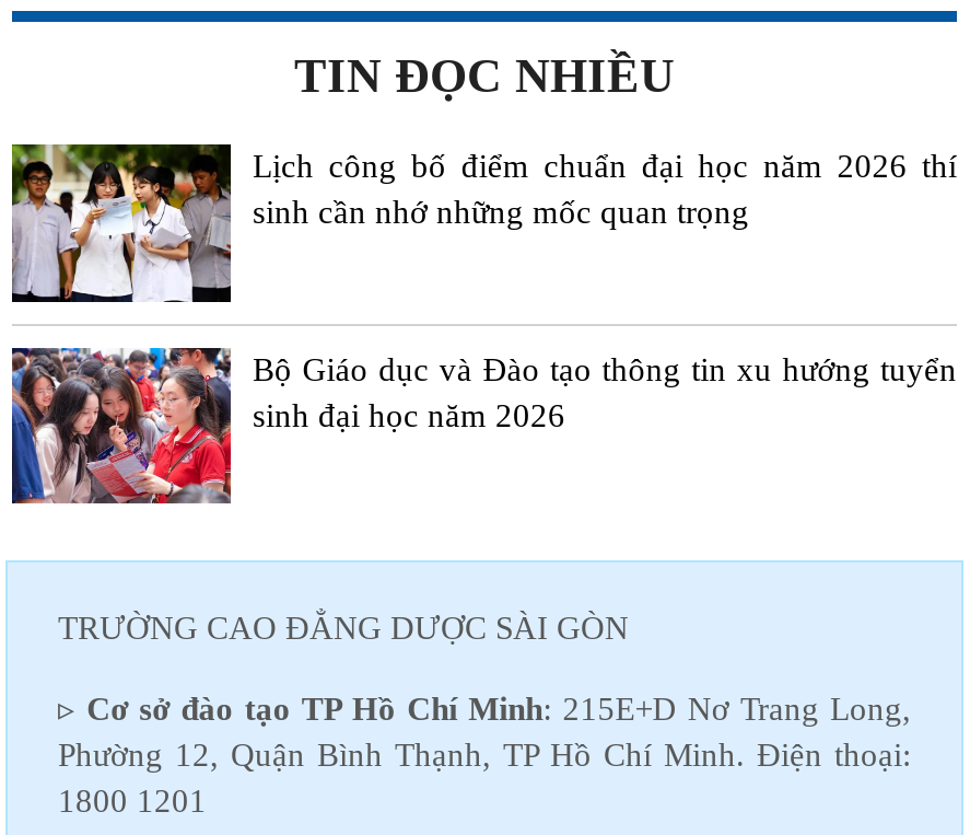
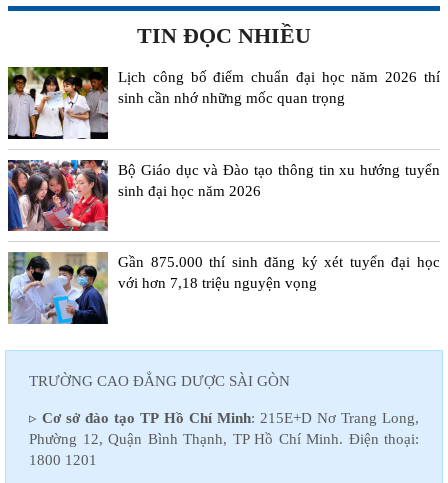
+ [image]
+ Gần 875.000 thí sinh đăng ký xét tuyển đại học
+ với hơn 7,18 triệu nguyện vọng
